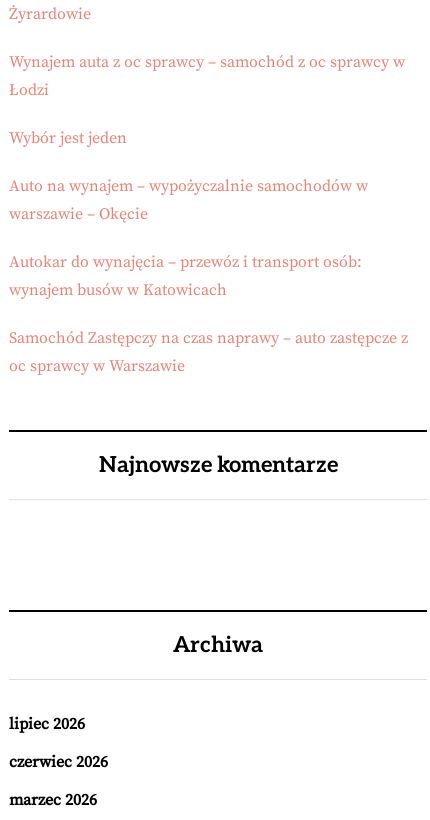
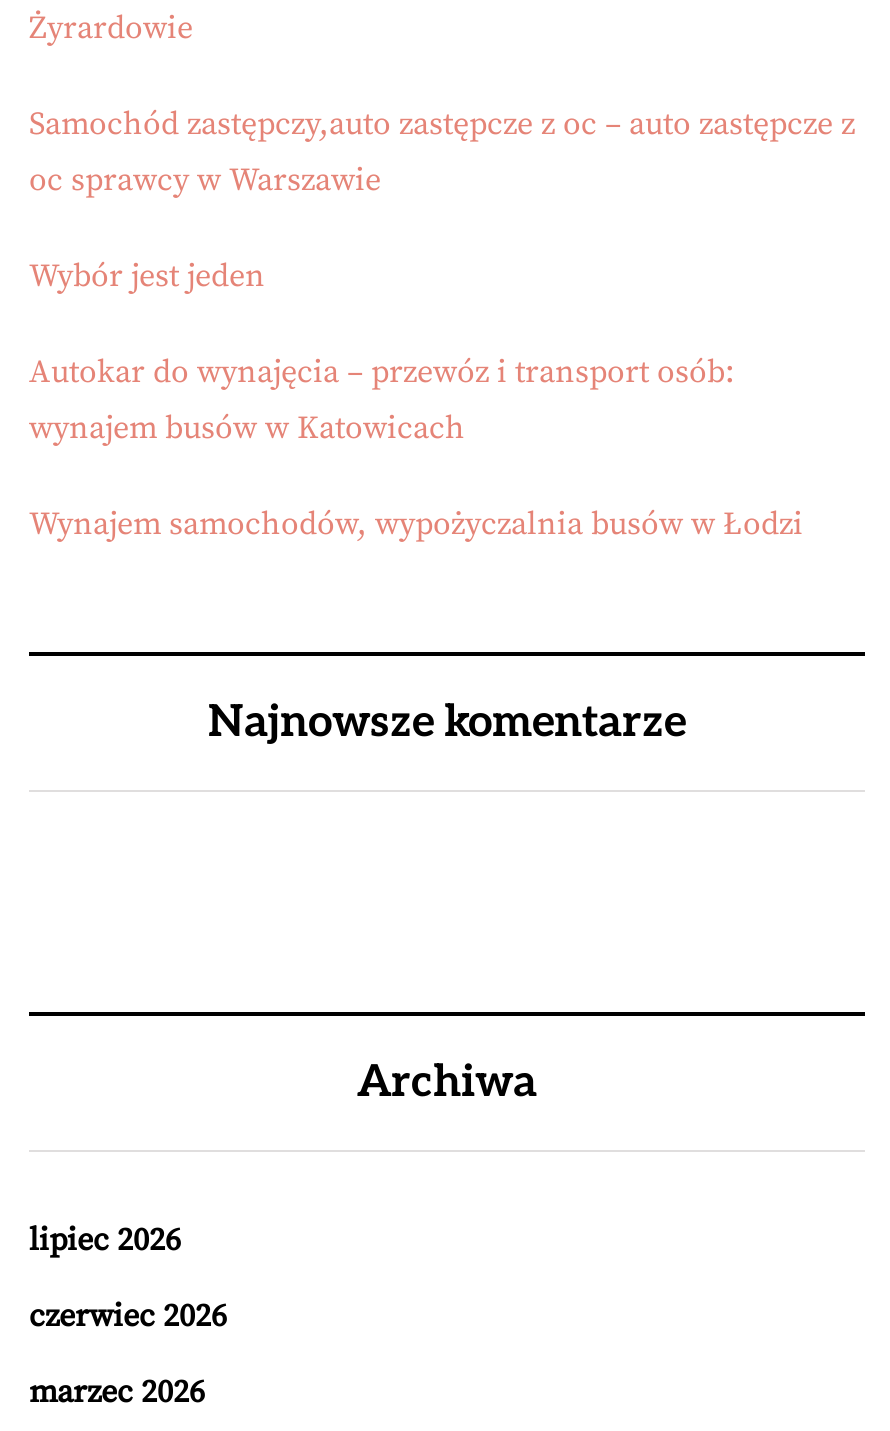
- Wynajem auta z oc sprawcy – samochód z oc sprawcy w
- Łodzi
+ Samochód zastępczy,auto zastępcze z oc – auto zastępcze z

- Auto na wynajem – wypożyczalnie samochodów w
- warszawie – Okęcie

- Samochód Zastępczy na czas naprawy – auto zastępcze z
+ Wynajem samochodów, wypożyczalnia busów w Łodzi

moved up: oc sprawcy w Warszawie
